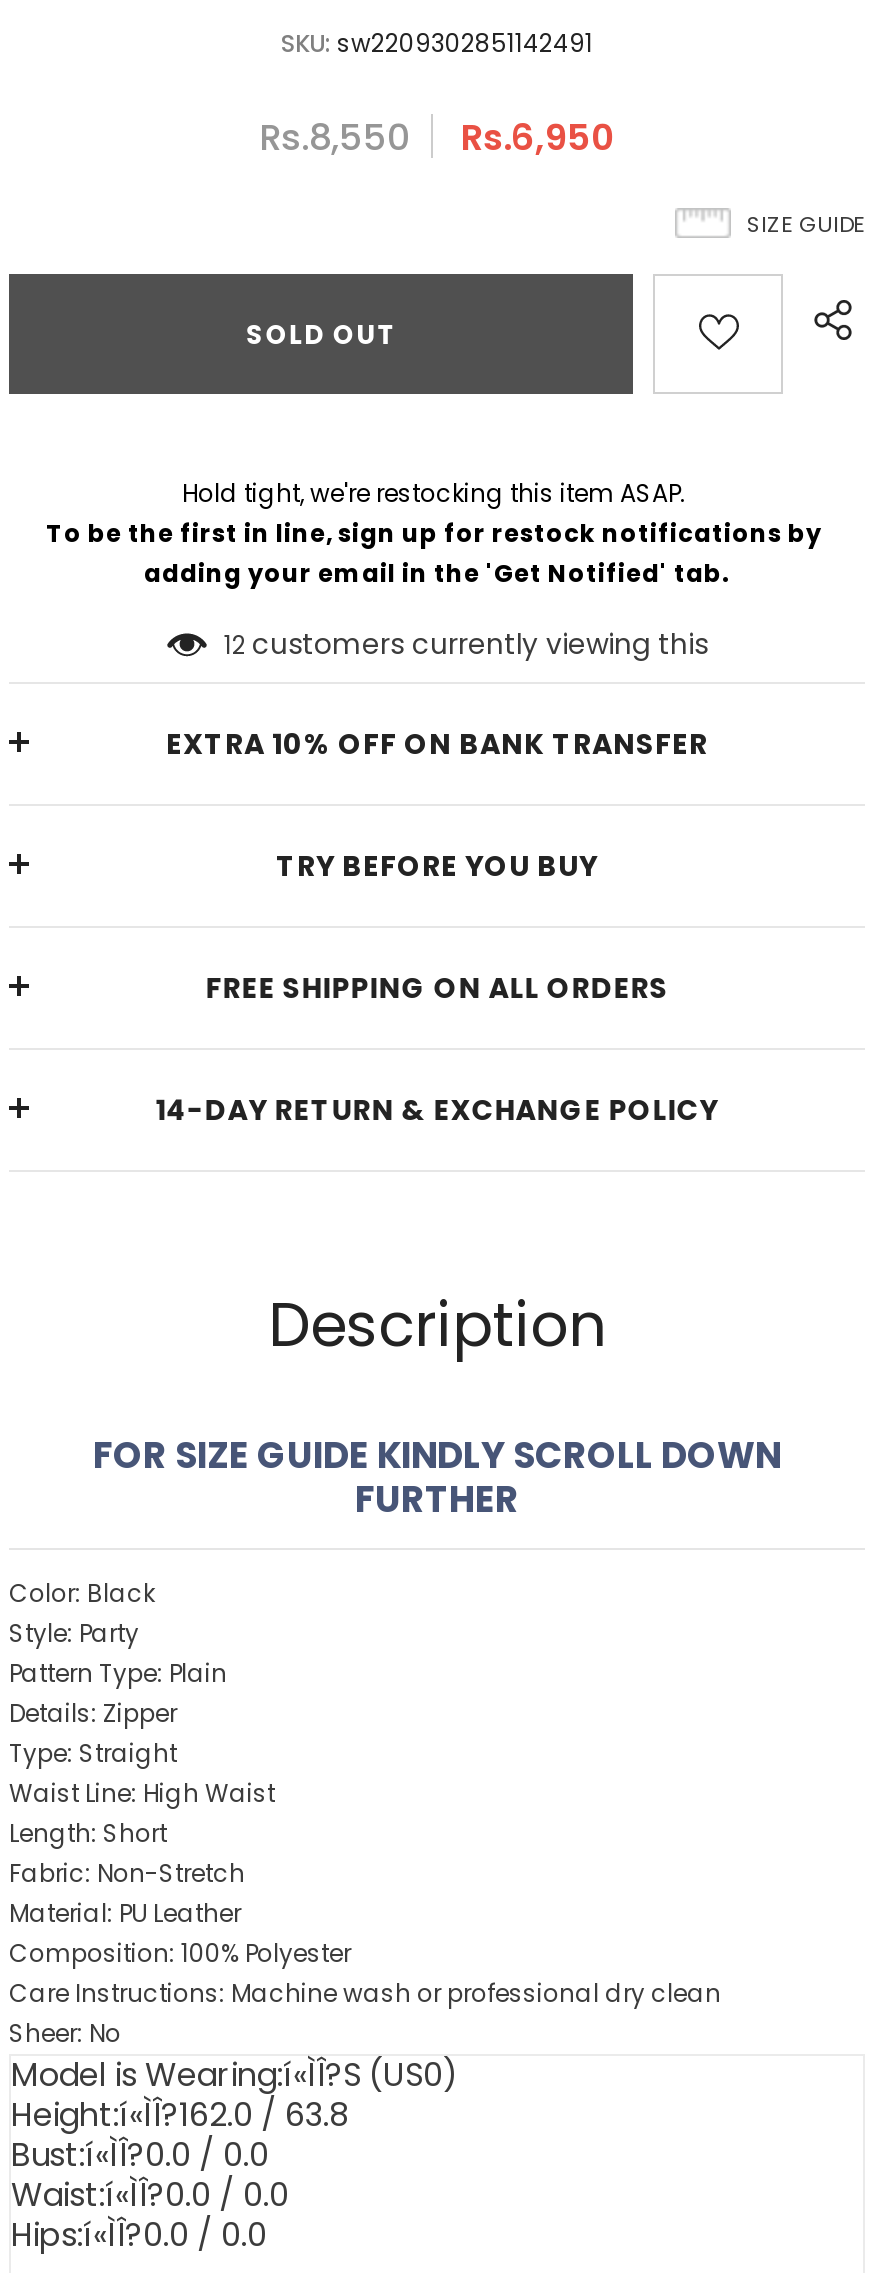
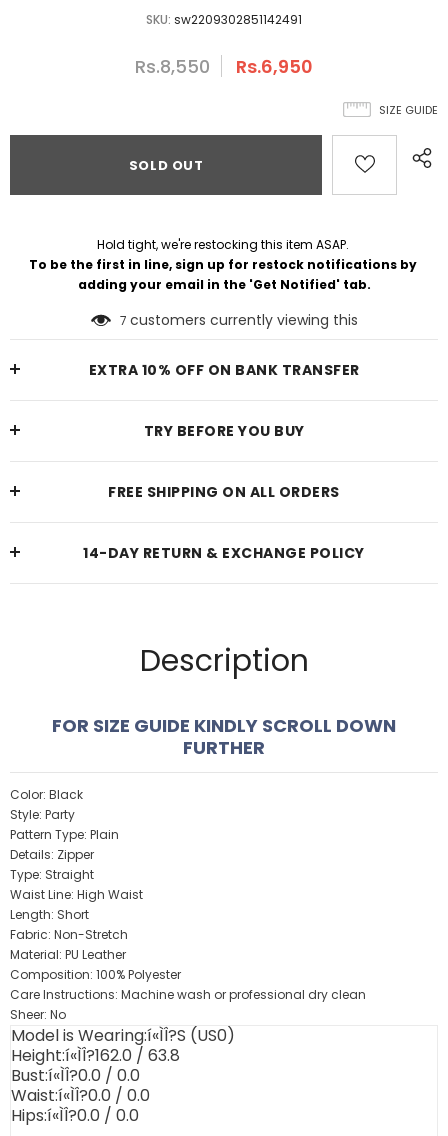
- 12 customers currently viewing this
+ 7 customers currently viewing this
